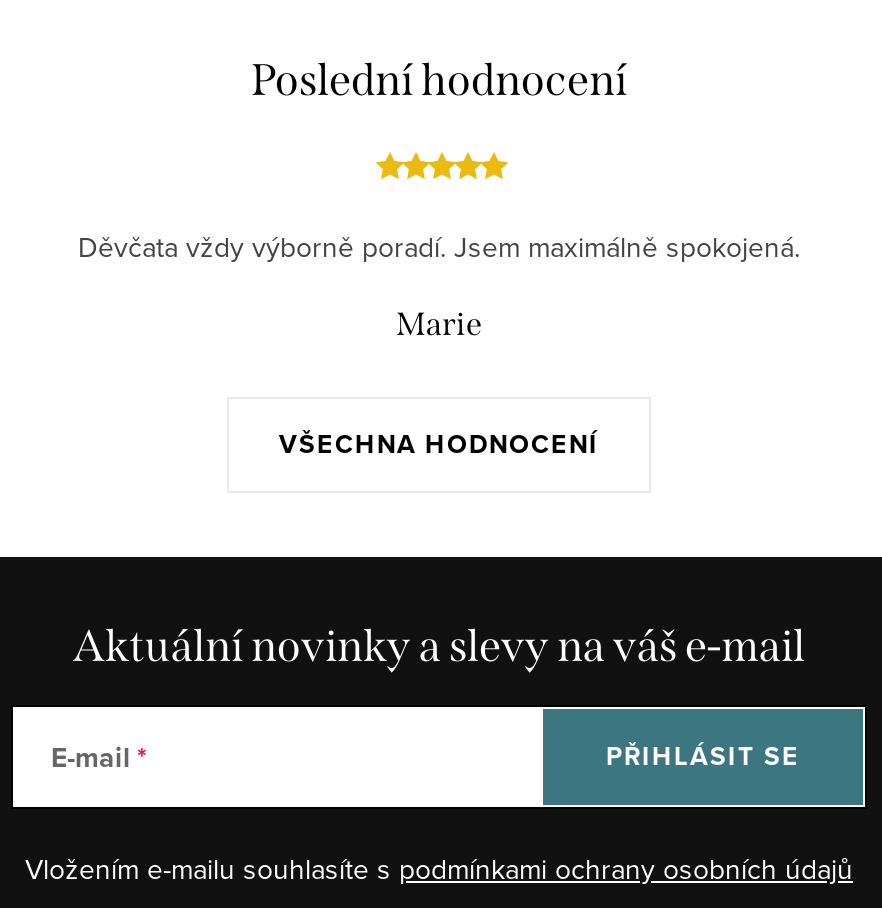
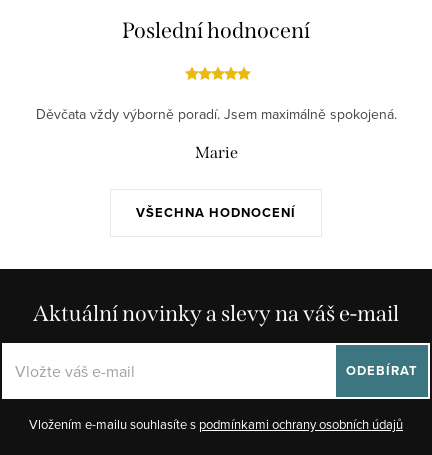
- E-mail

- PŘIHLÁSIT SE
+ ODEBÍRAT
